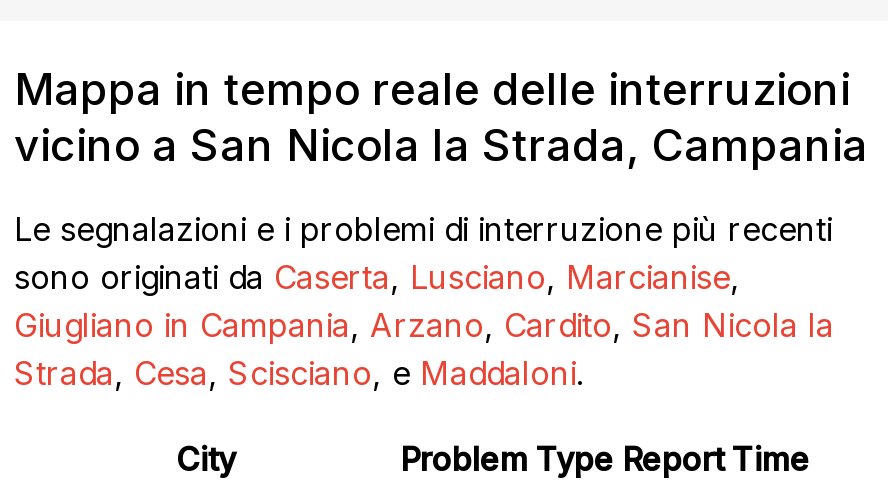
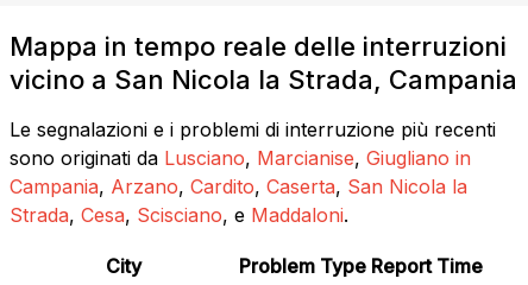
- sono originati da Caserta, Lusciano, Marcianise,
- Giugliano in Campania, Arzano, Cardito, San Nicola la
+ sono originati da Lusciano, Marcianise, Giugliano in
+ Campania, Arzano, Cardito, Caserta, San Nicola la
